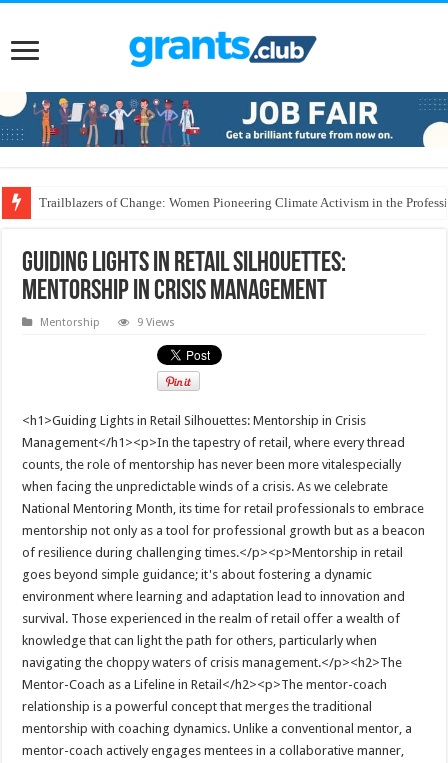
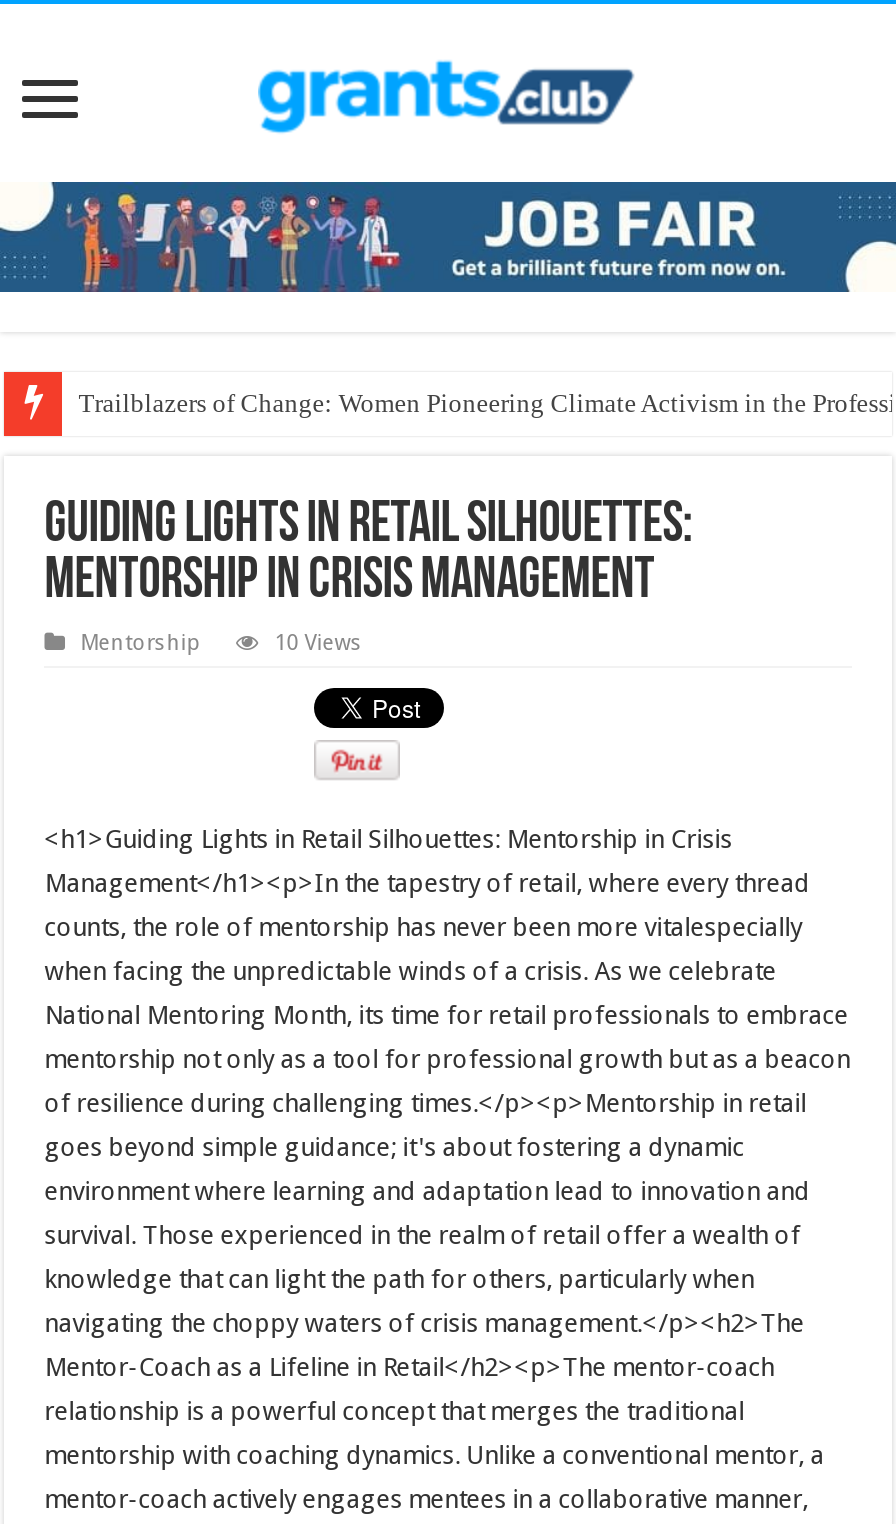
- 9 Views
+ 10 Views
